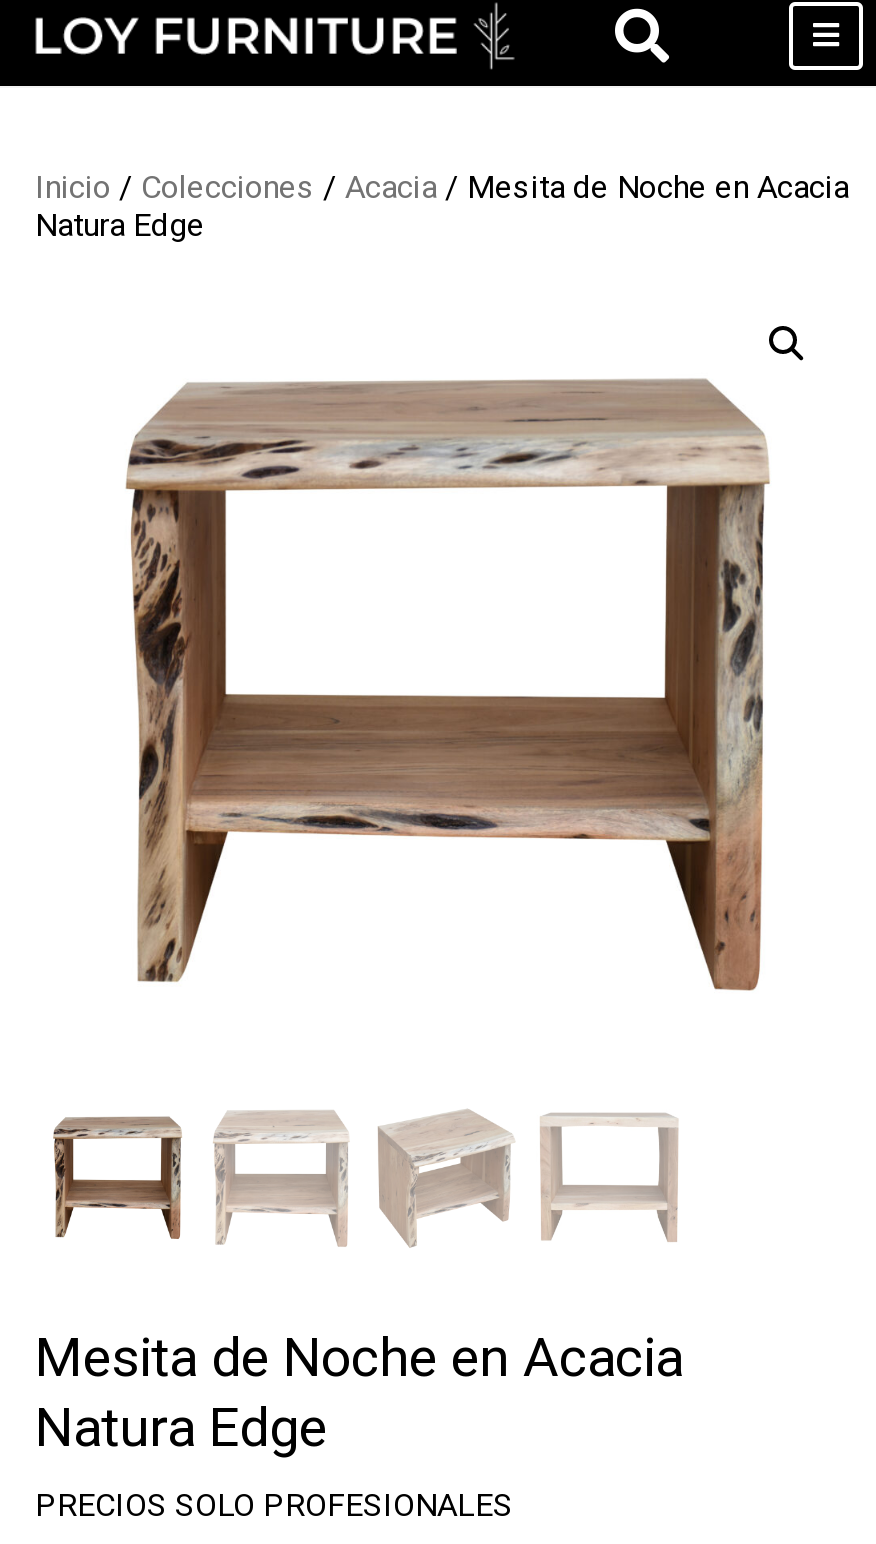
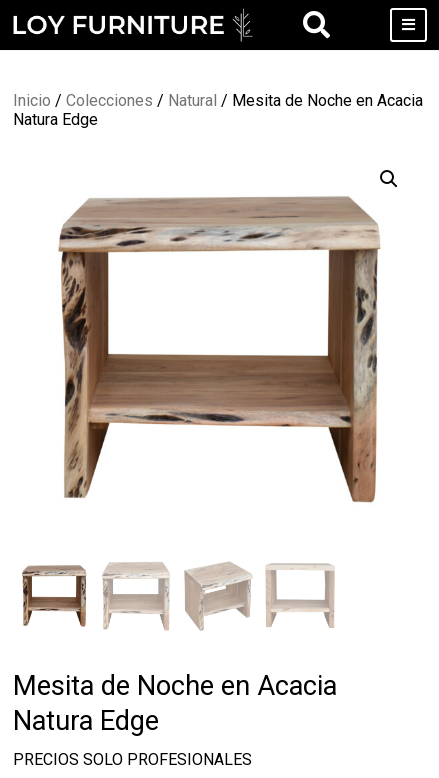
- Inicio / Colecciones / Acacia / Mesita de Noche en Acacia
+ Inicio / Colecciones / Natural / Mesita de Noche en Acacia
